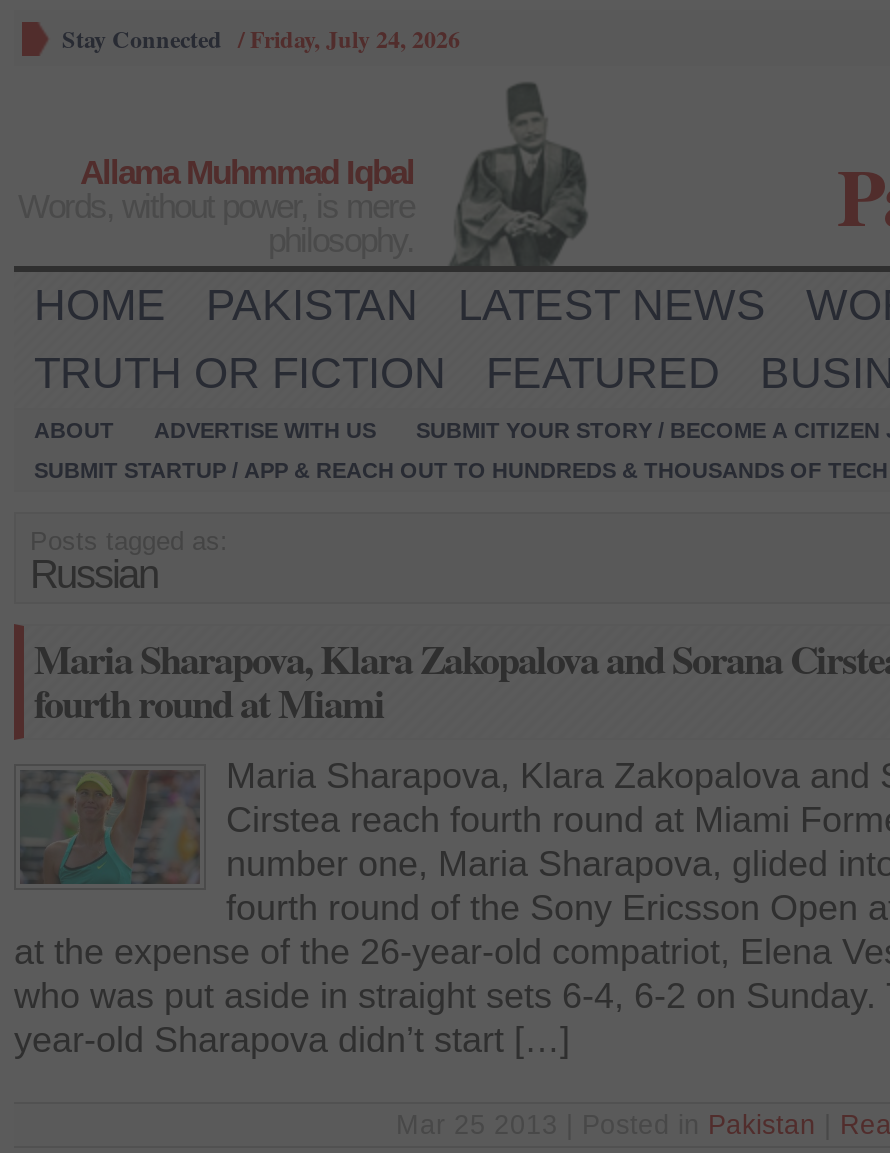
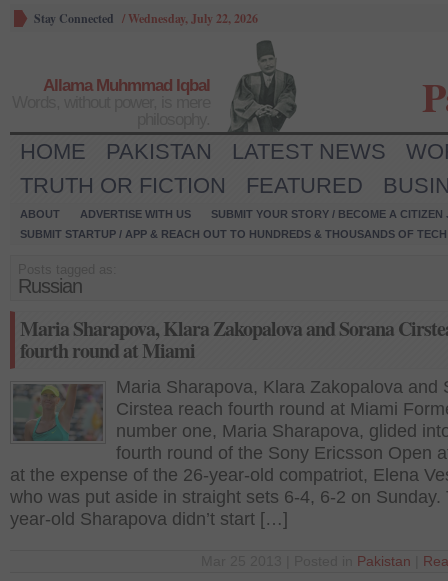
- Stay Connected / Friday, July 24, 2026
+ Stay Connected / Wednesday, July 22, 2026
